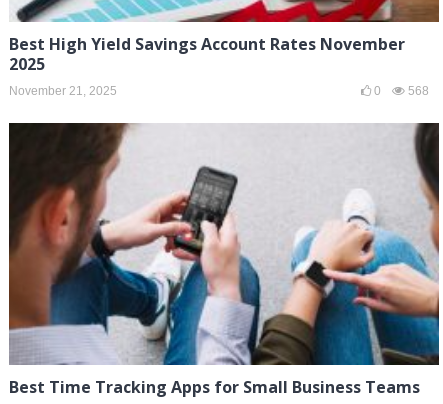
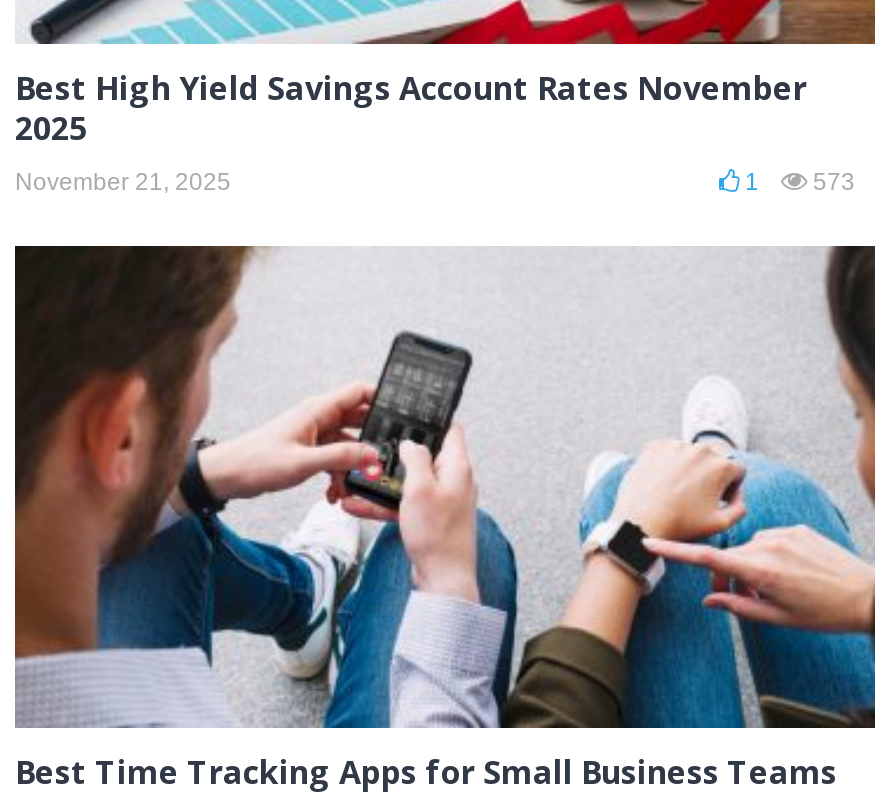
- 0
+ 1

- 568
+ 573
